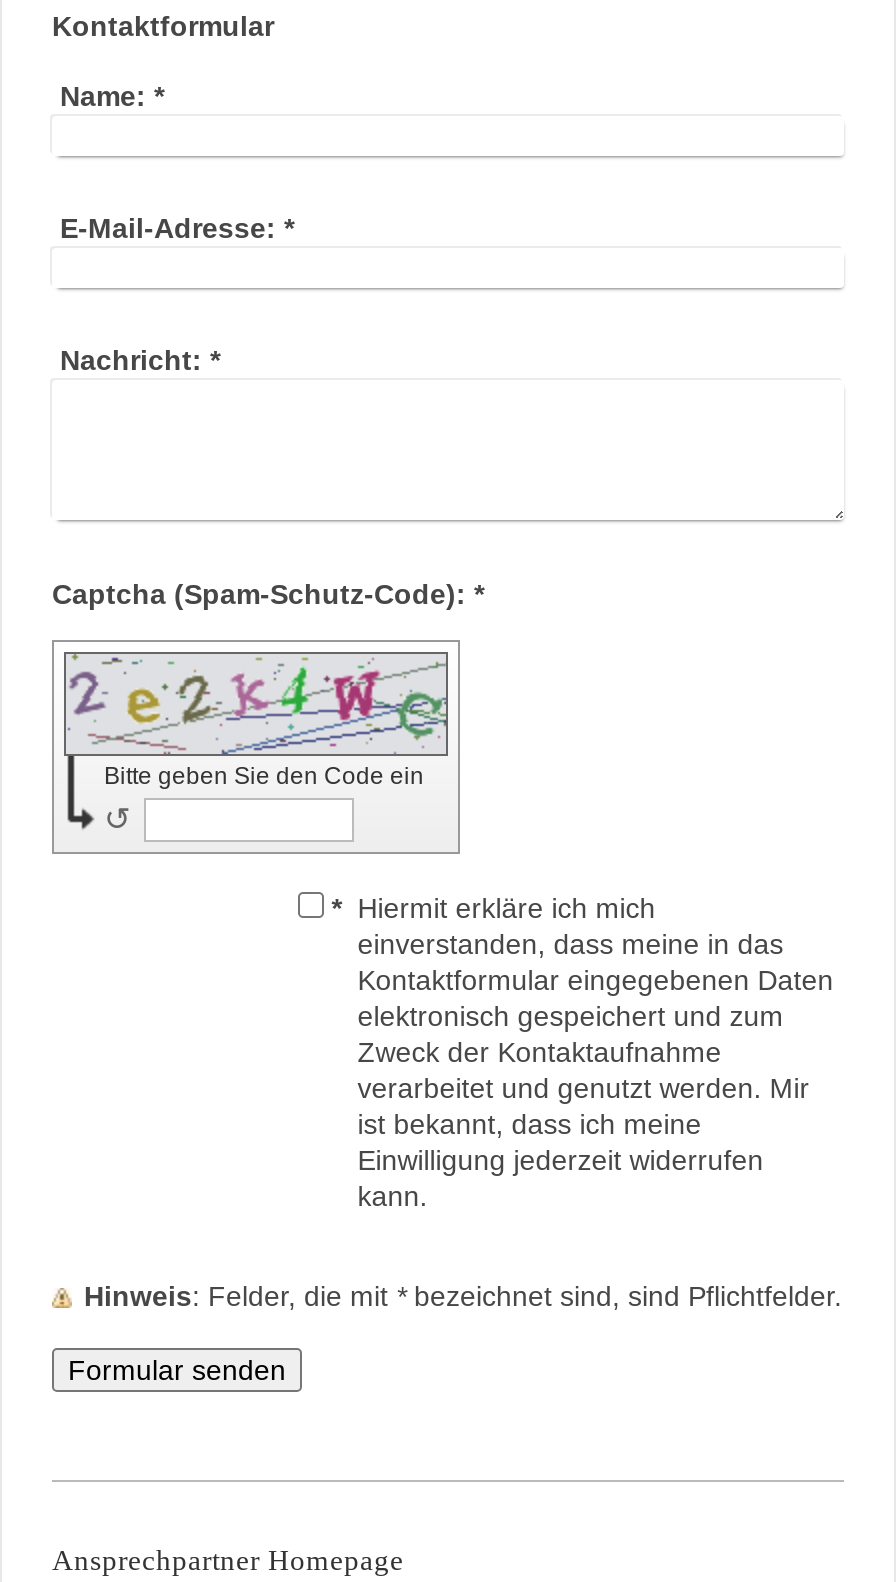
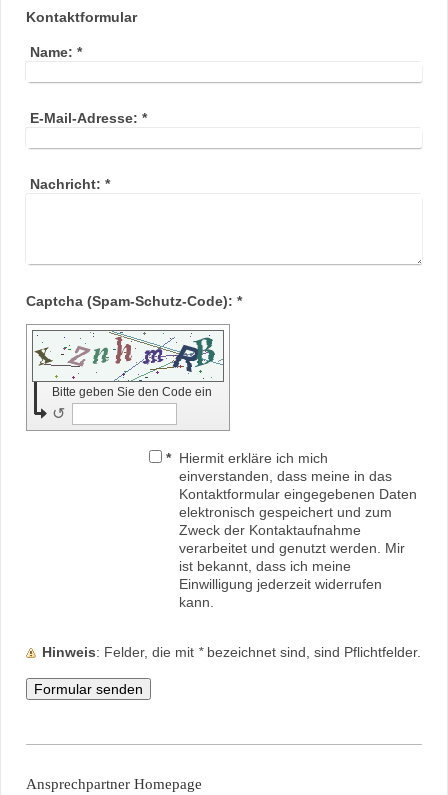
- [image]
+ [image]
